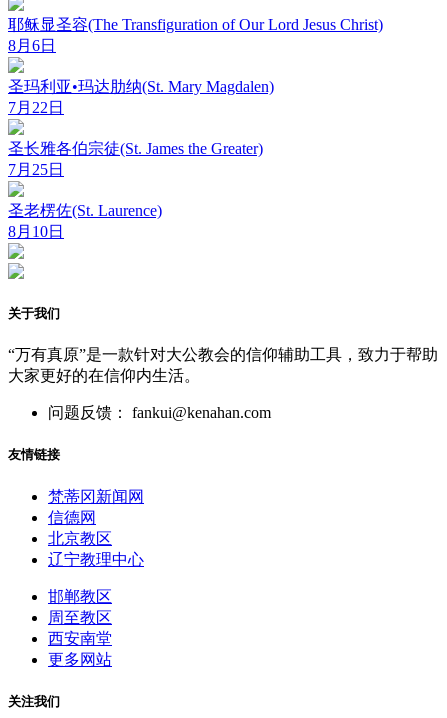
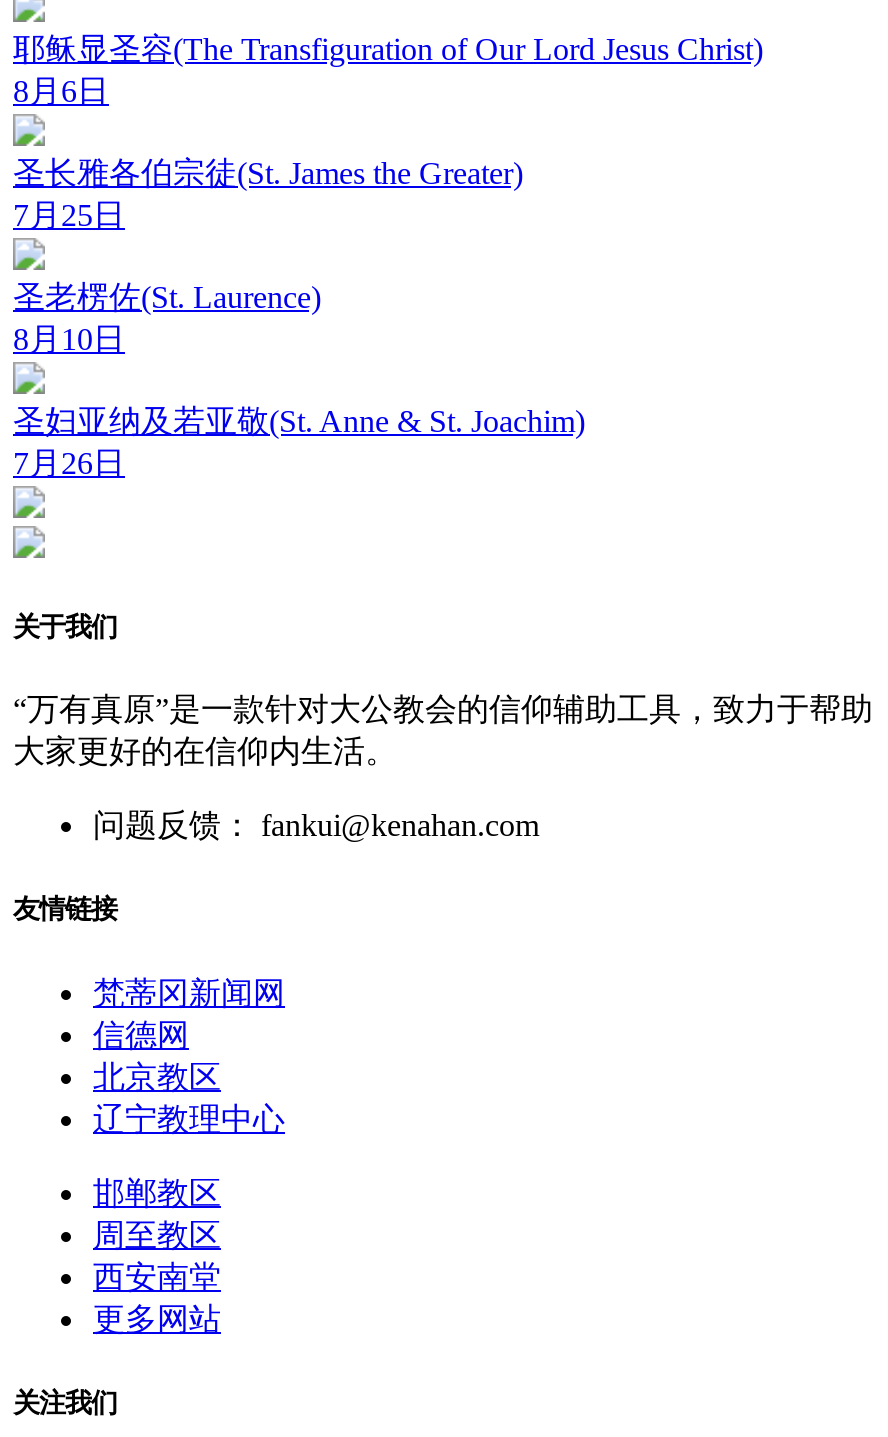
- 圣玛利亚•玛达肋纳(St. Mary Magdalen)
- 7月22日

moved up: 圣长雅各伯宗徒(St. James the Greater) | 7月25日 | 圣老楞佐(St. Laurence) | 8月10日

+ 圣妇亚纳及若亚敬(St. Anne & St. Joachim)
+ 7月26日
